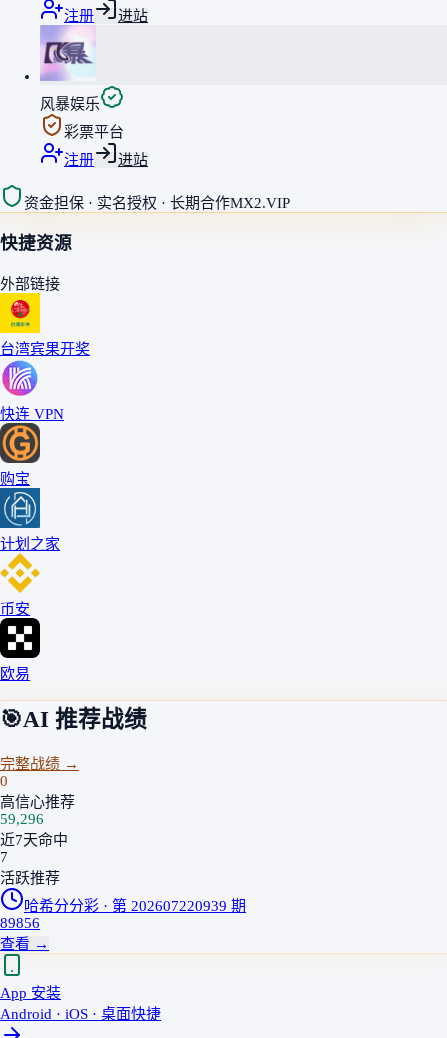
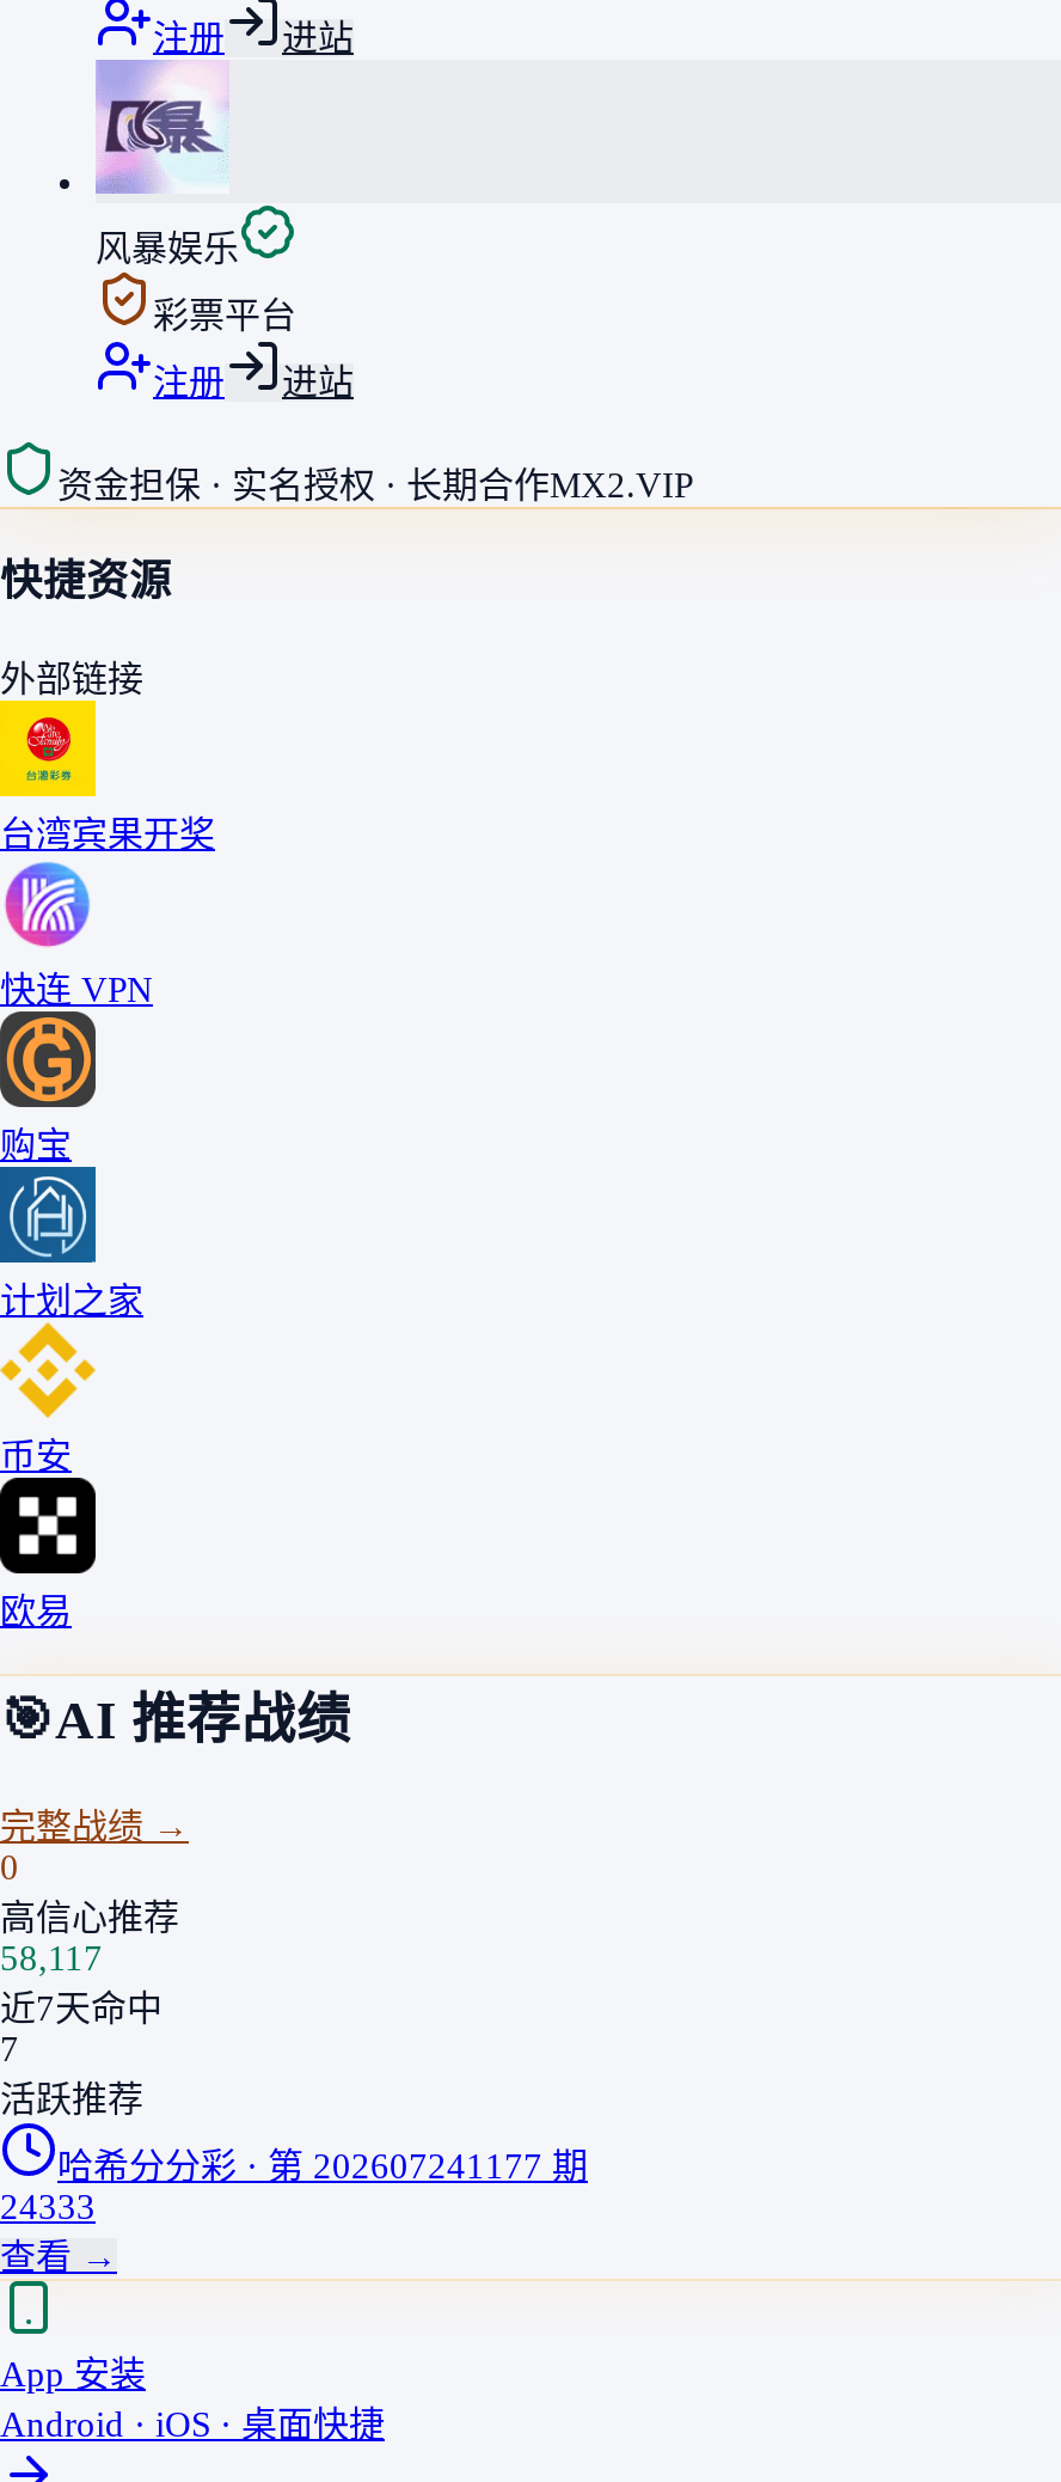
- 59,296
+ 58,117

- 哈希分分彩 · 第202607220939期
+ 哈希分分彩 · 第202607241177期

- 89856
+ 24333
